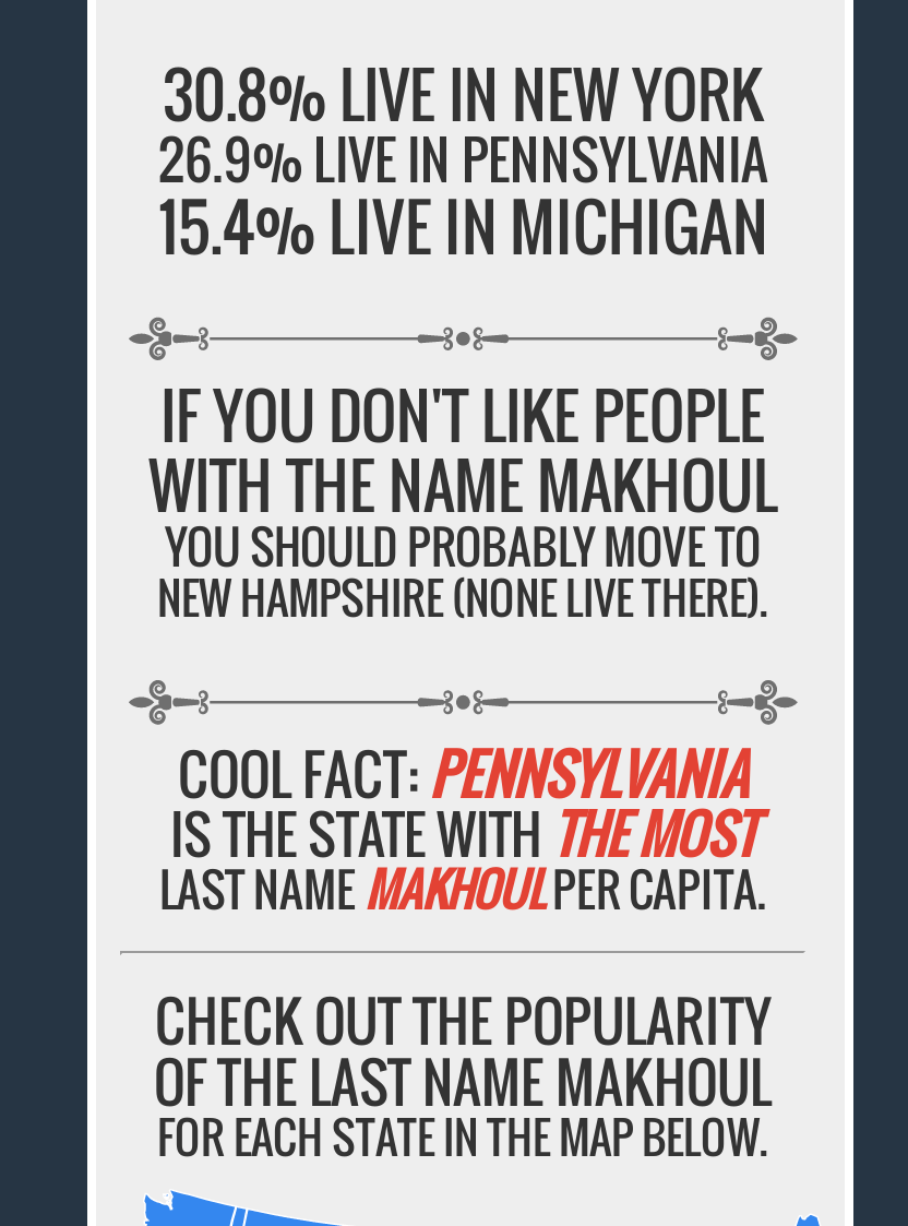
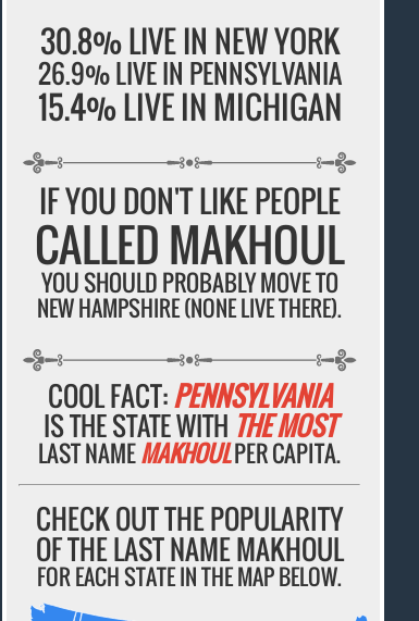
- WITH THE NAME MAKHOUL
+ CALLED MAKHOUL
